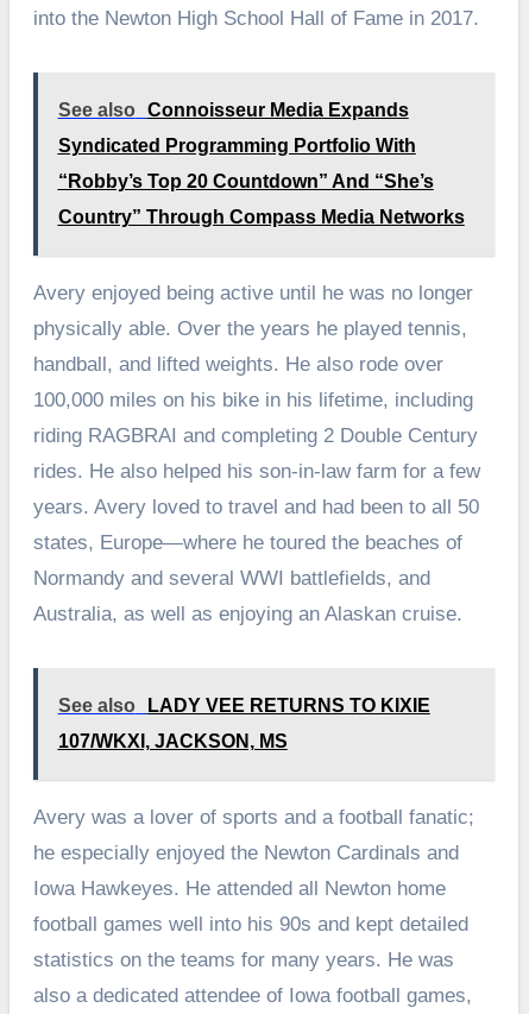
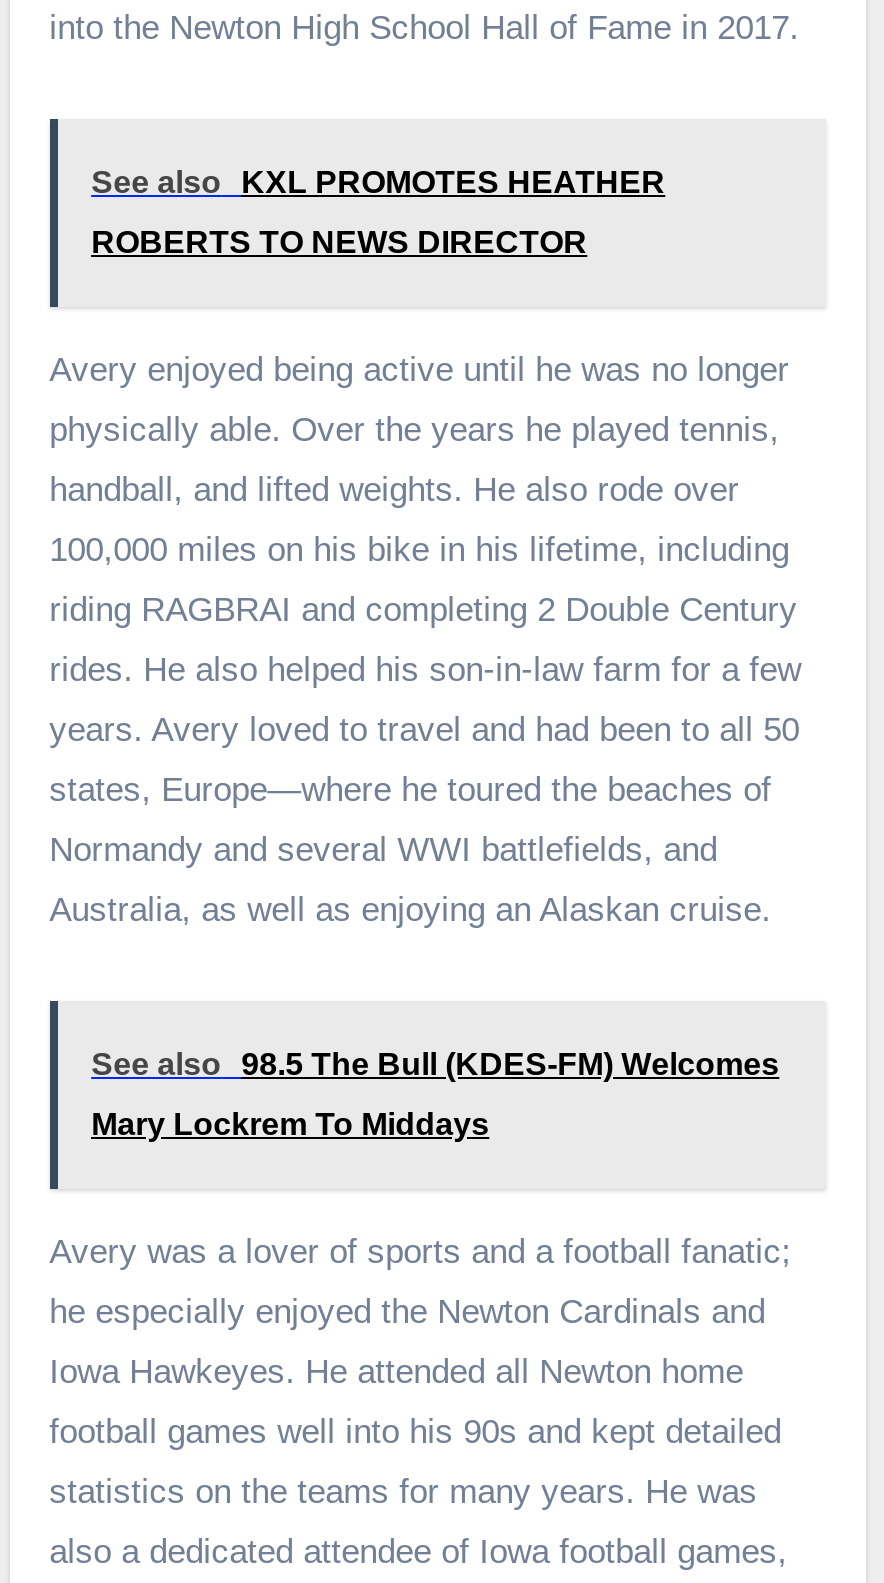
- See also Connoisseur Media Expands
- Syndicated Programming Portfolio With
- “Robby’s Top 20 Countdown” And “She’s
- Country” Through Compass Media Networks
+ See also KXL PROMOTES HEATHER
+ ROBERTS TO NEWS DIRECTOR

- See also LADY VEE RETURNS TO KIXIE
+ See also 98.5 The Bull (KDES-FM) Welcomes

- 107/WKXI, JACKSON, MS
+ Mary Lockrem To Middays
